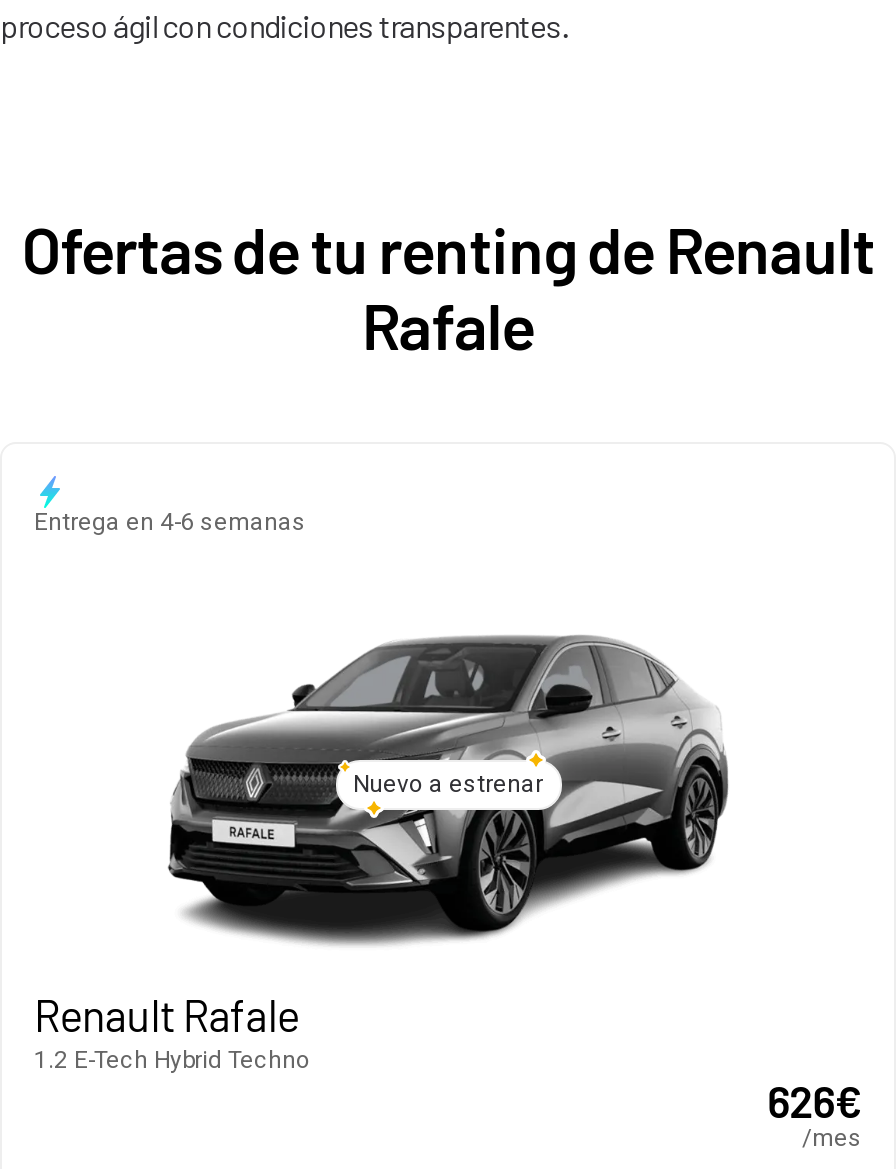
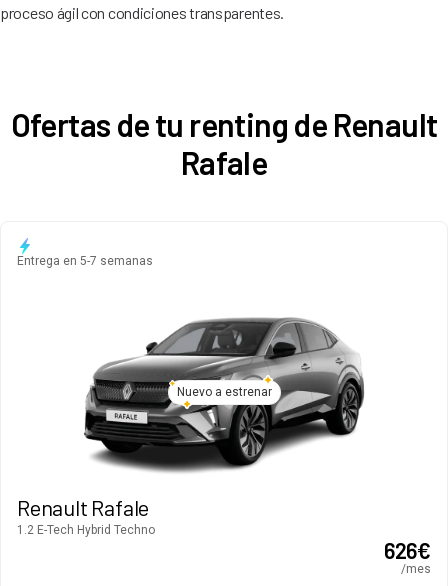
- Entrega en 4-6 semanas
+ Entrega en 5-7 semanas
